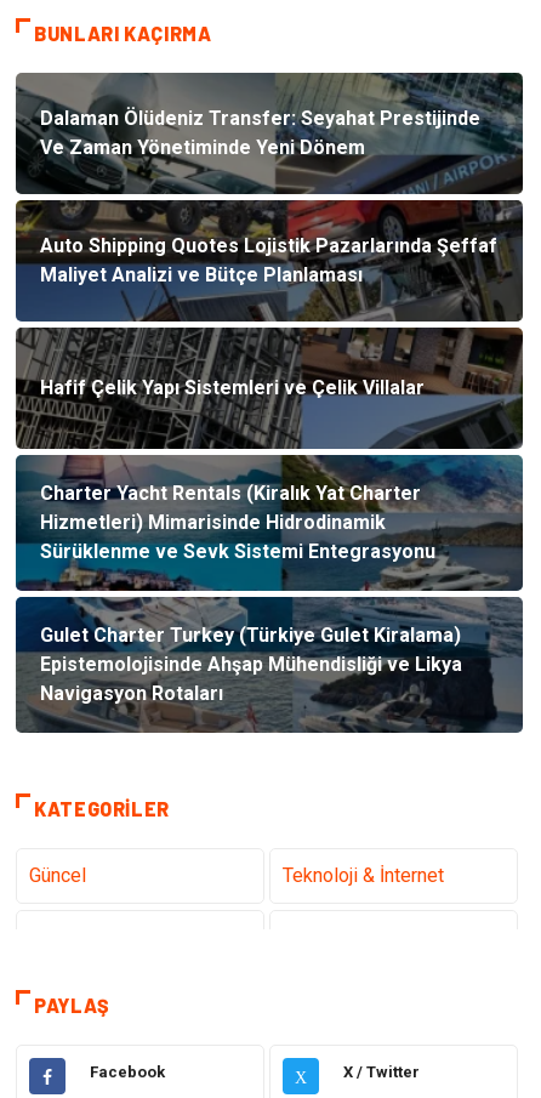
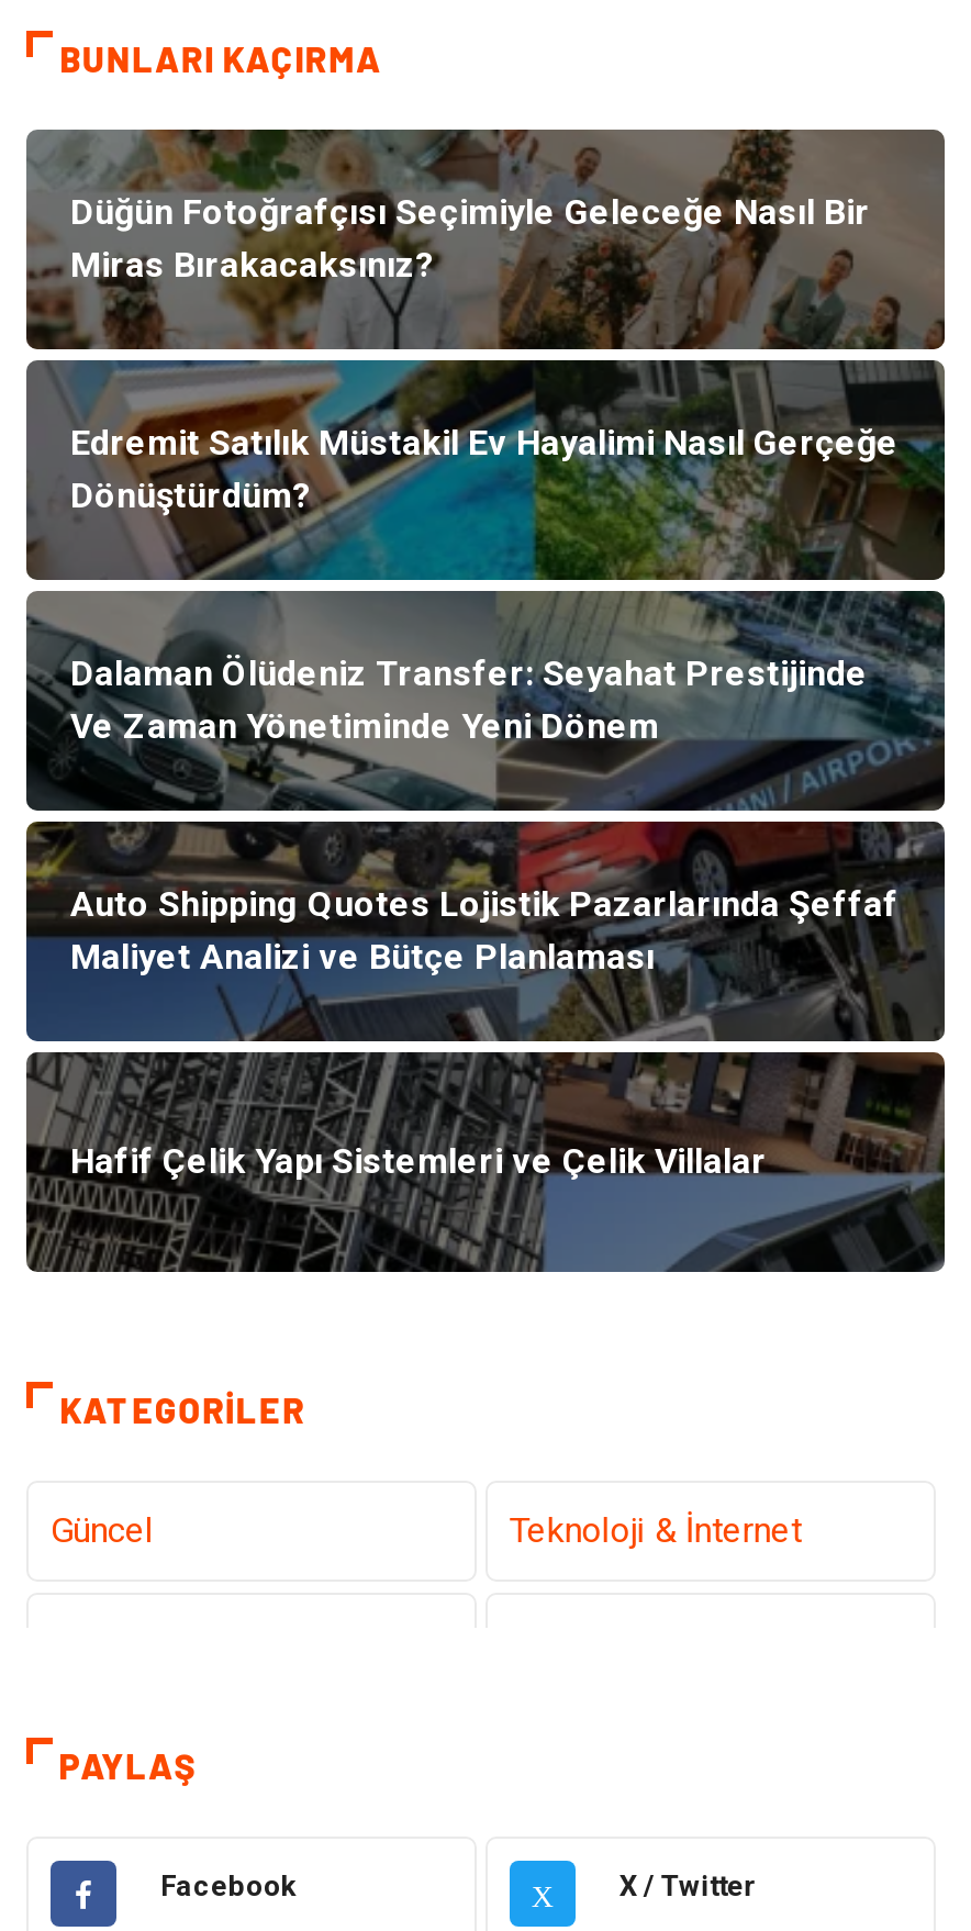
+ [image]
+ Düğün Fotoğrafçısı Seçimiyle Geleceğe Nasıl Bir
+ Miras Bırakacaksınız?

+ Edremit Satılık Müstakil Ev Hayalimi Nasıl Gerçeğe
+ Dönüştürdüm?

moved down: Dalaman Ölüdeniz Transfer: Seyahat Prestijinde | Ve Zaman Yönetiminde Yeni Dönem | Auto Shipping Quotes Lojistik Pazarlarında Şeffaf | Maliyet Analizi ve Bütçe Planlaması | Hafif Çelik Yapı Sistemleri ve Çelik Villalar

- [image]
- Charter Yacht Rentals (Kiralık Yat Charter
- Hizmetleri) Mimarisinde Hidrodinamik
- Sürüklenme ve Sevk Sistemi Entegrasyonu

- Gulet Charter Turkey (Türkiye Gulet Kiralama)
- Epistemolojisinde Ahşap Mühendisliği ve Likya
- Navigasyon Rotaları
